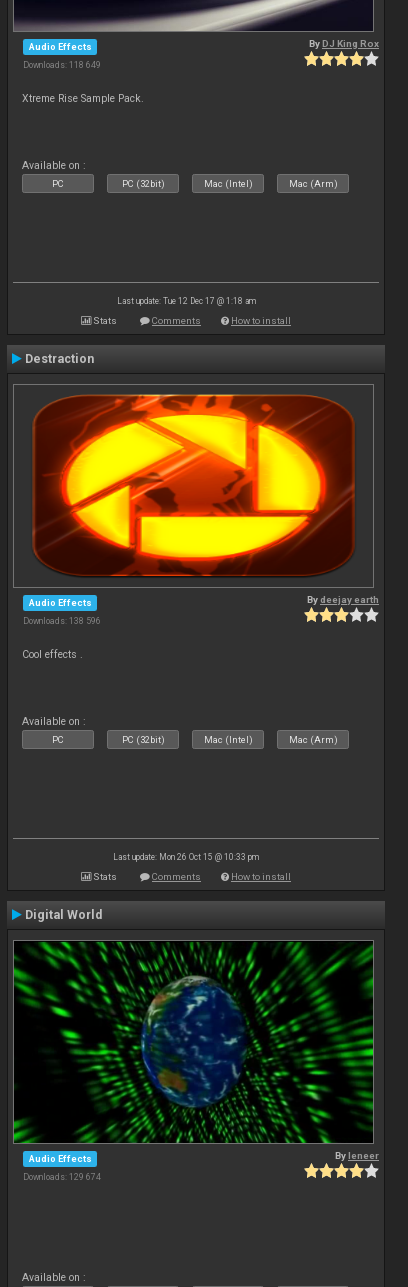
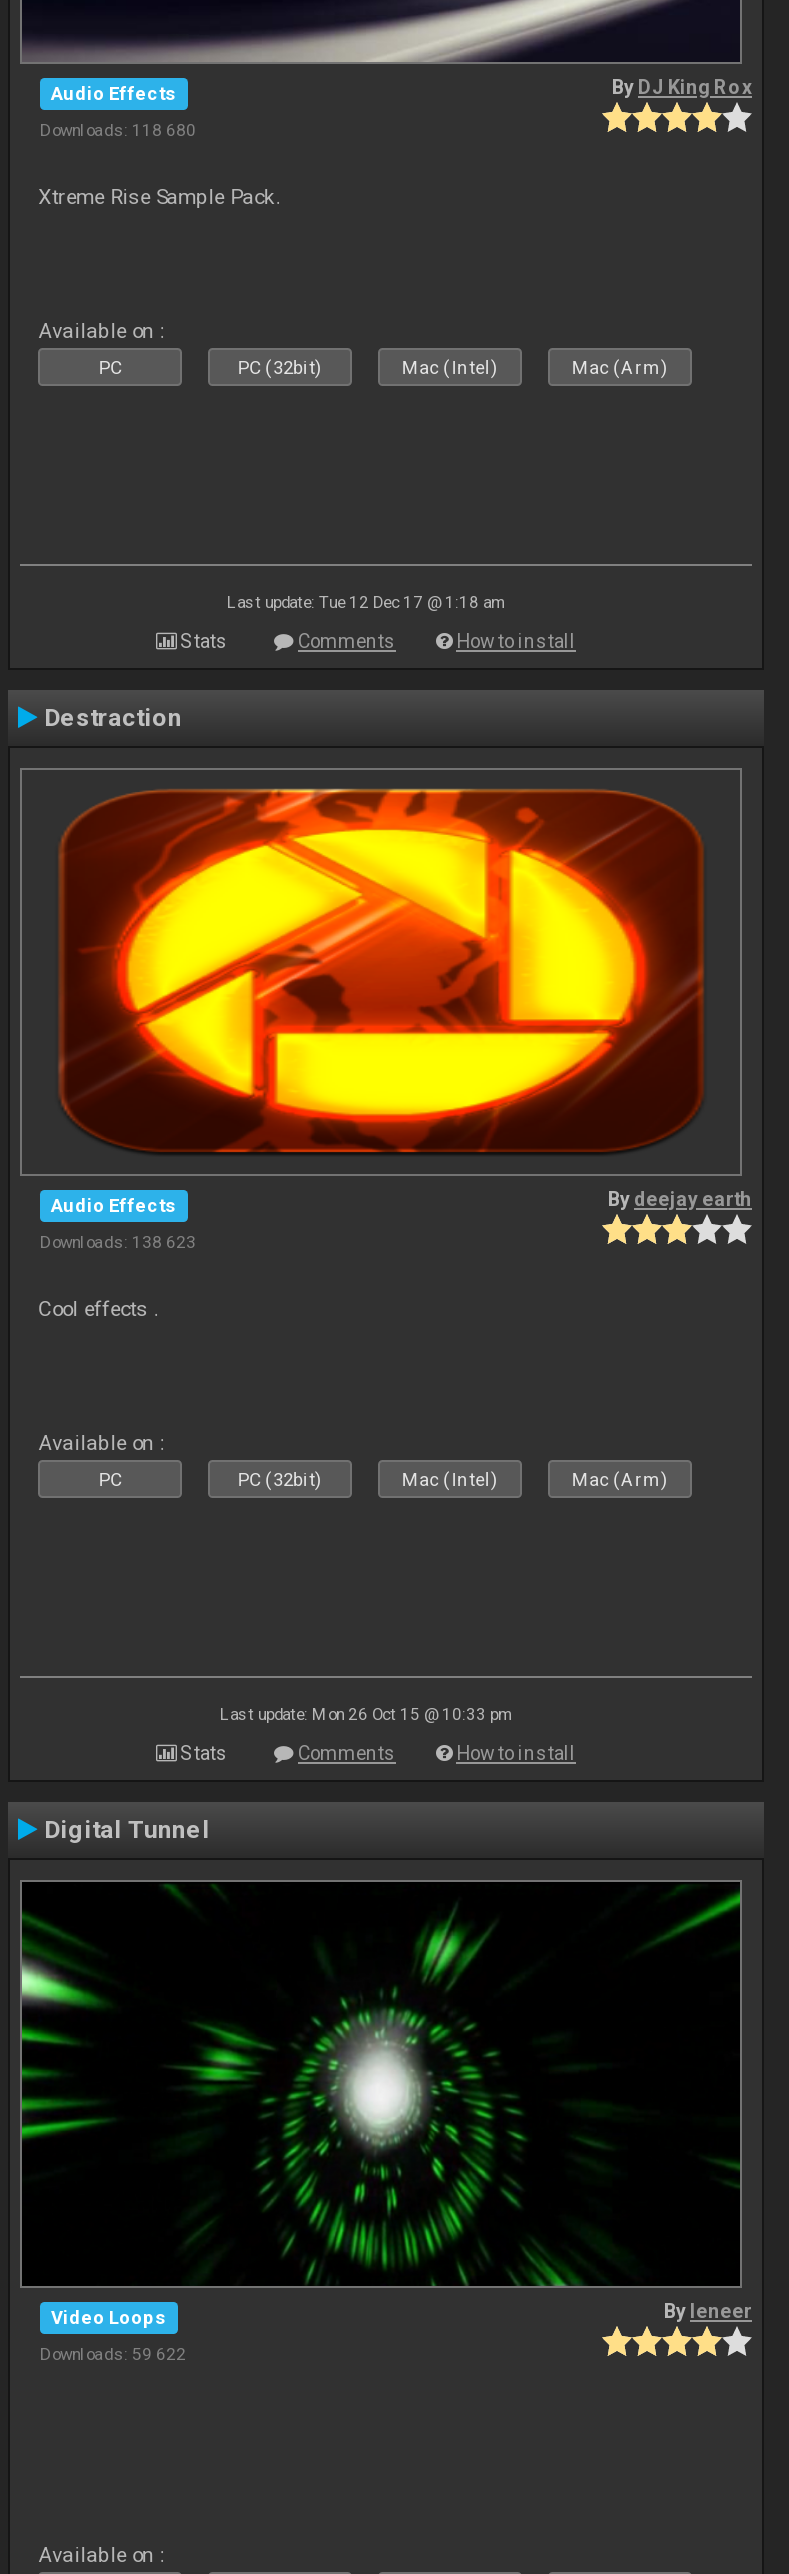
- Downloads: 118 649
+ Downloads: 118 680

- Downloads: 138 596
+ Downloads: 138 623

- Digital World
+ Digital Tunnel

- [image]
- Audio Effects
+ [image]
+ Video Loops

- Downloads: 129 674
+ Downloads: 59 622
